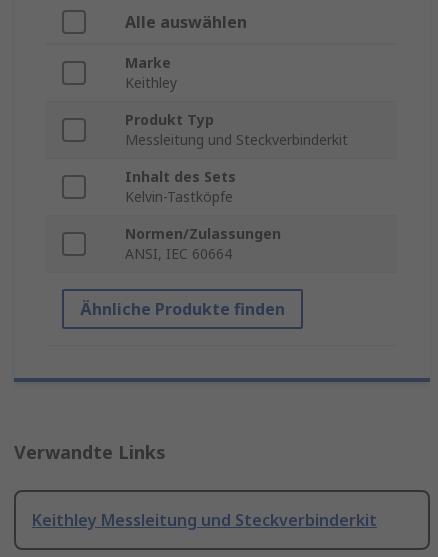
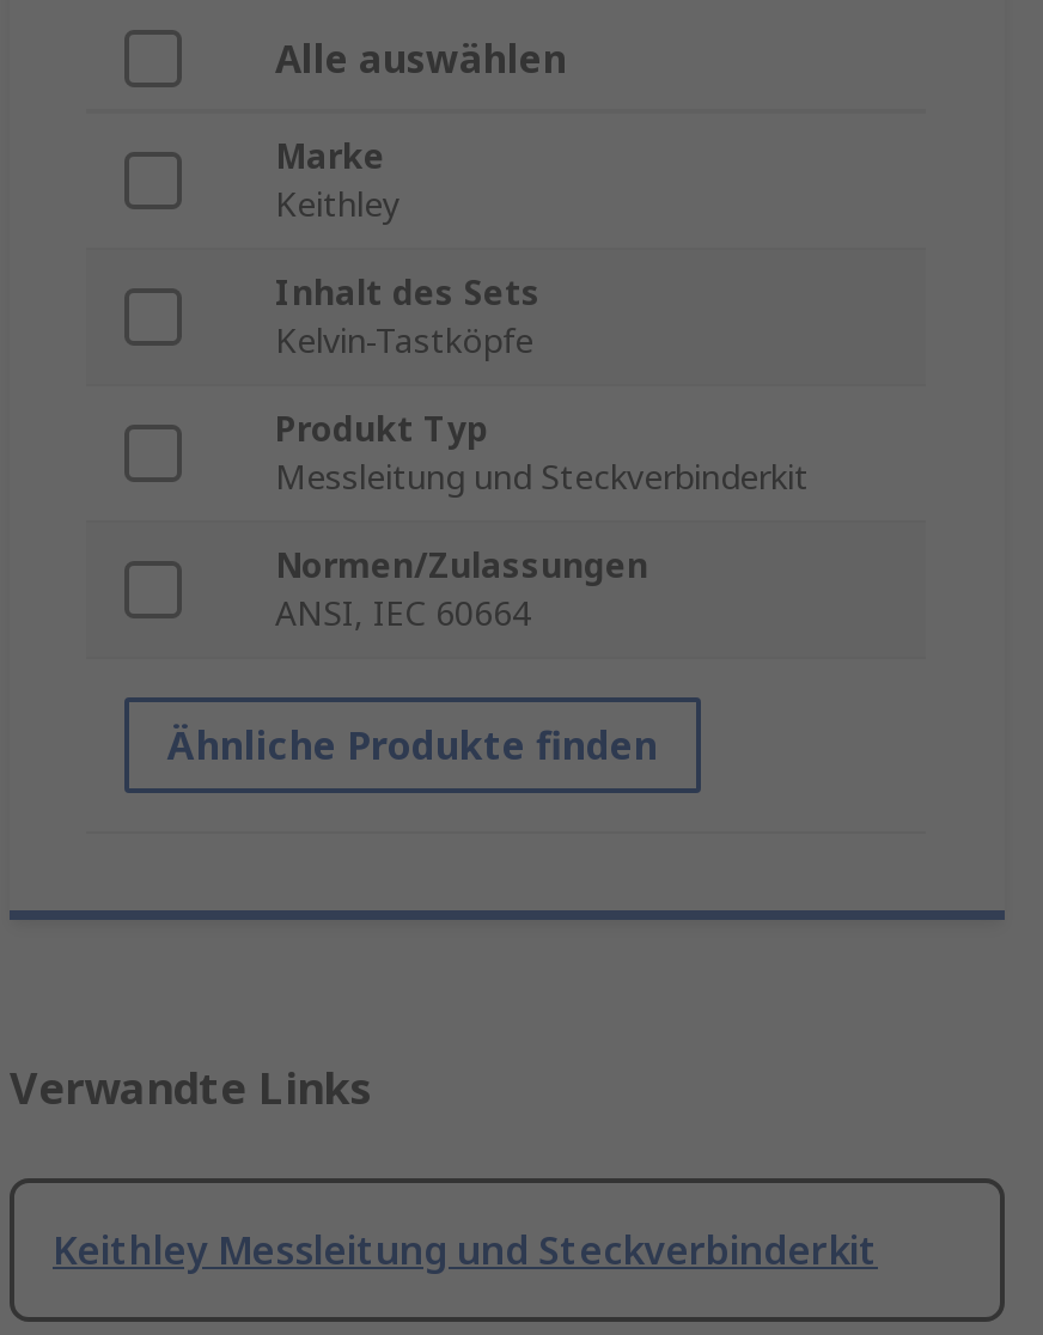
moved down: Produkt Typ | Messleitung und Steckverbinderkit

moved up: Inhalt des Sets | Kelvin-Tastköpfe
